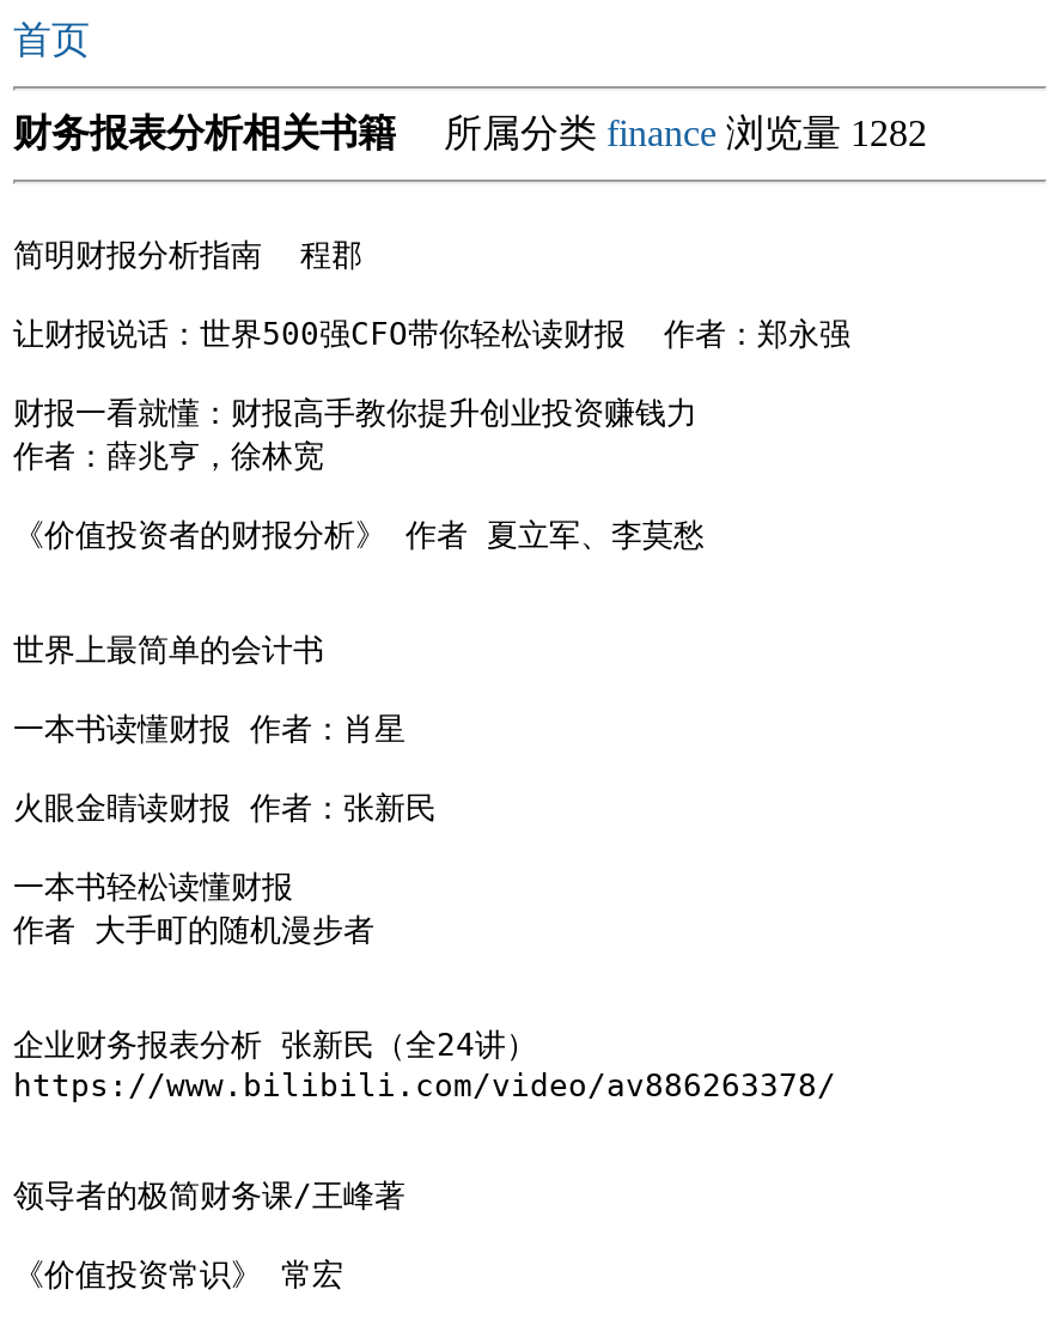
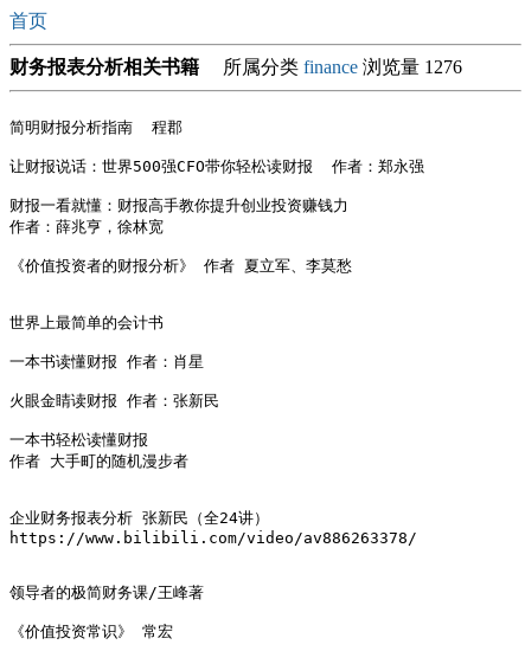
- 财务报表分析相关书籍所属分类finance浏览量 1282
+ 财务报表分析相关书籍所属分类finance浏览量 1276
